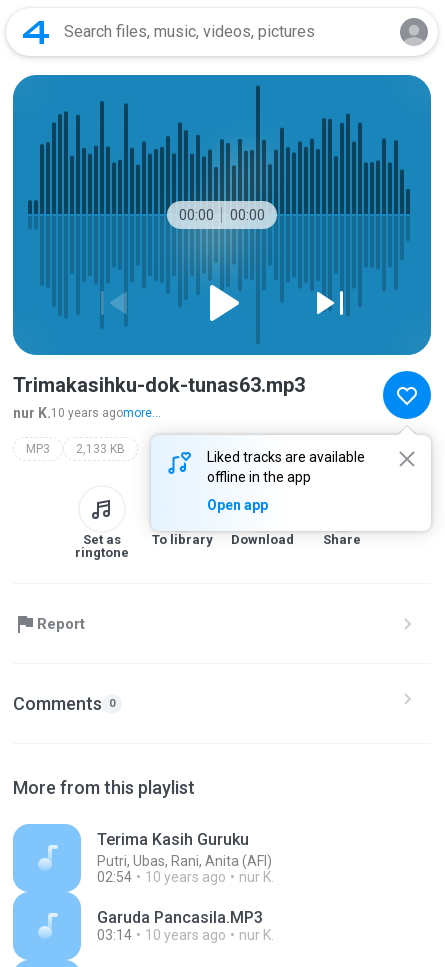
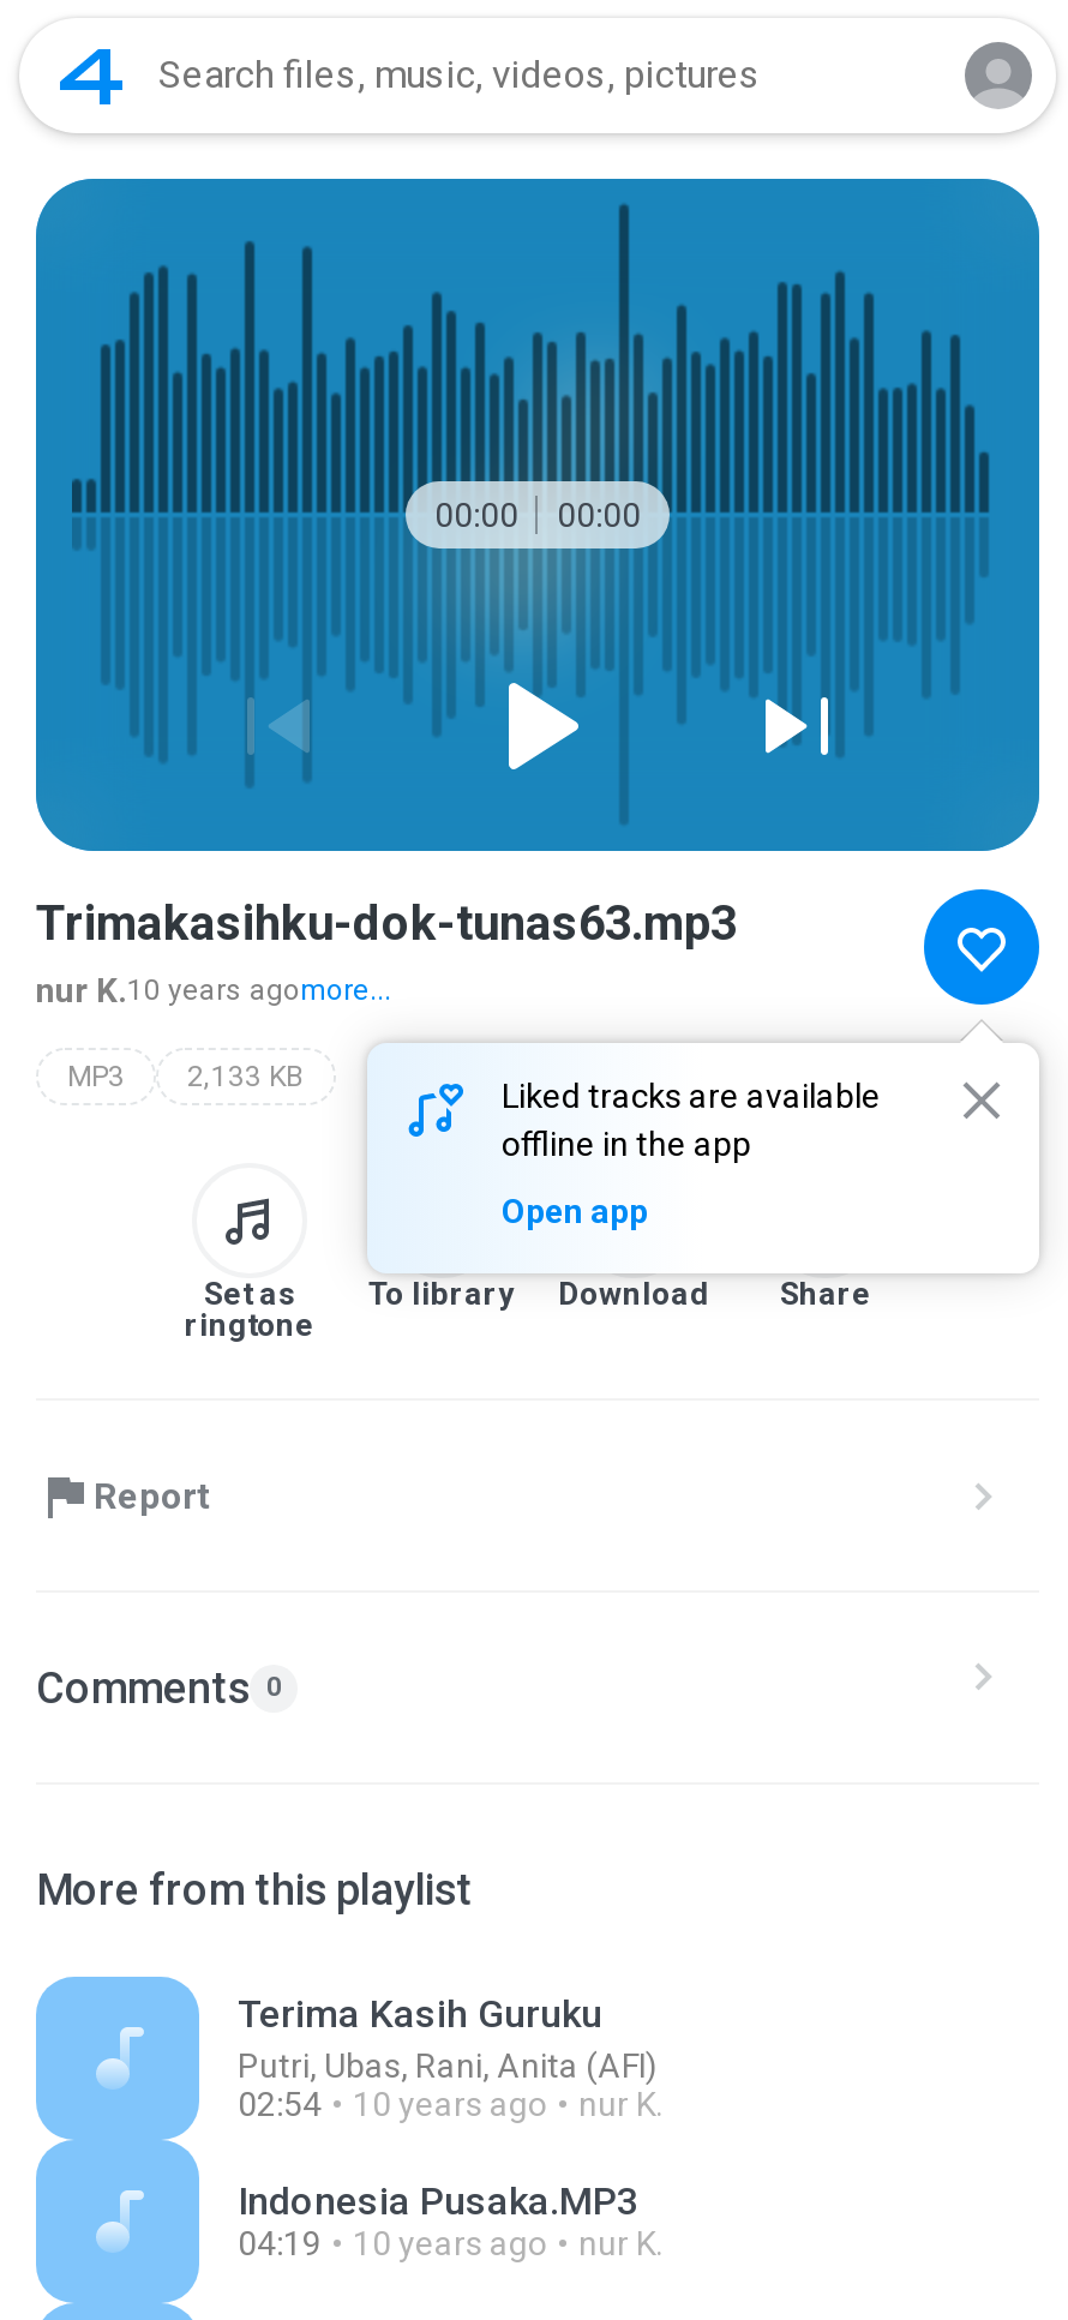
- Garuda Pancasila.MP3
- 03:14
+ Indonesia Pusaka.MP3
+ 04:19
